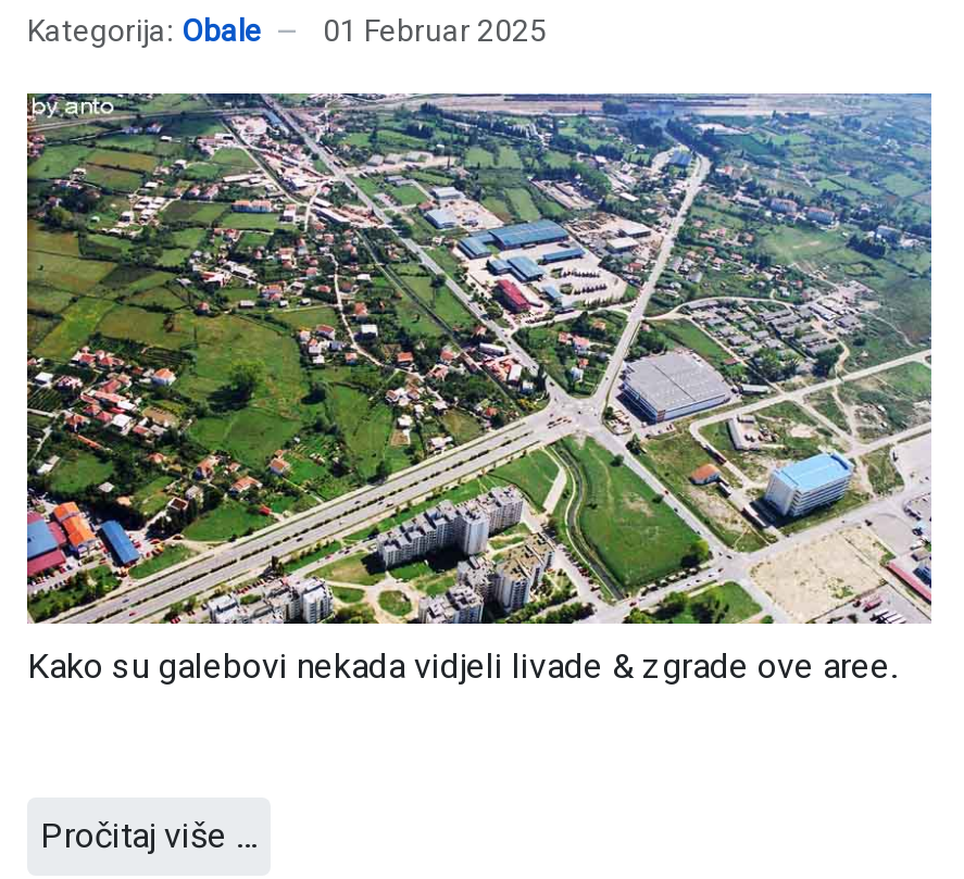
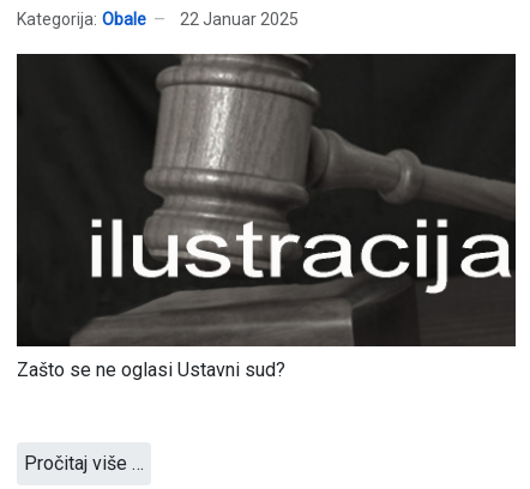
- Kategorija: Obale 01 Februar 2025
+ Kategorija: Obale 22 Januar 2025

- [image]
- Kako su galebovi nekada vidjeli livade & zgrade ove aree.
+ [image]
+ Zašto se ne oglasi Ustavni sud?
